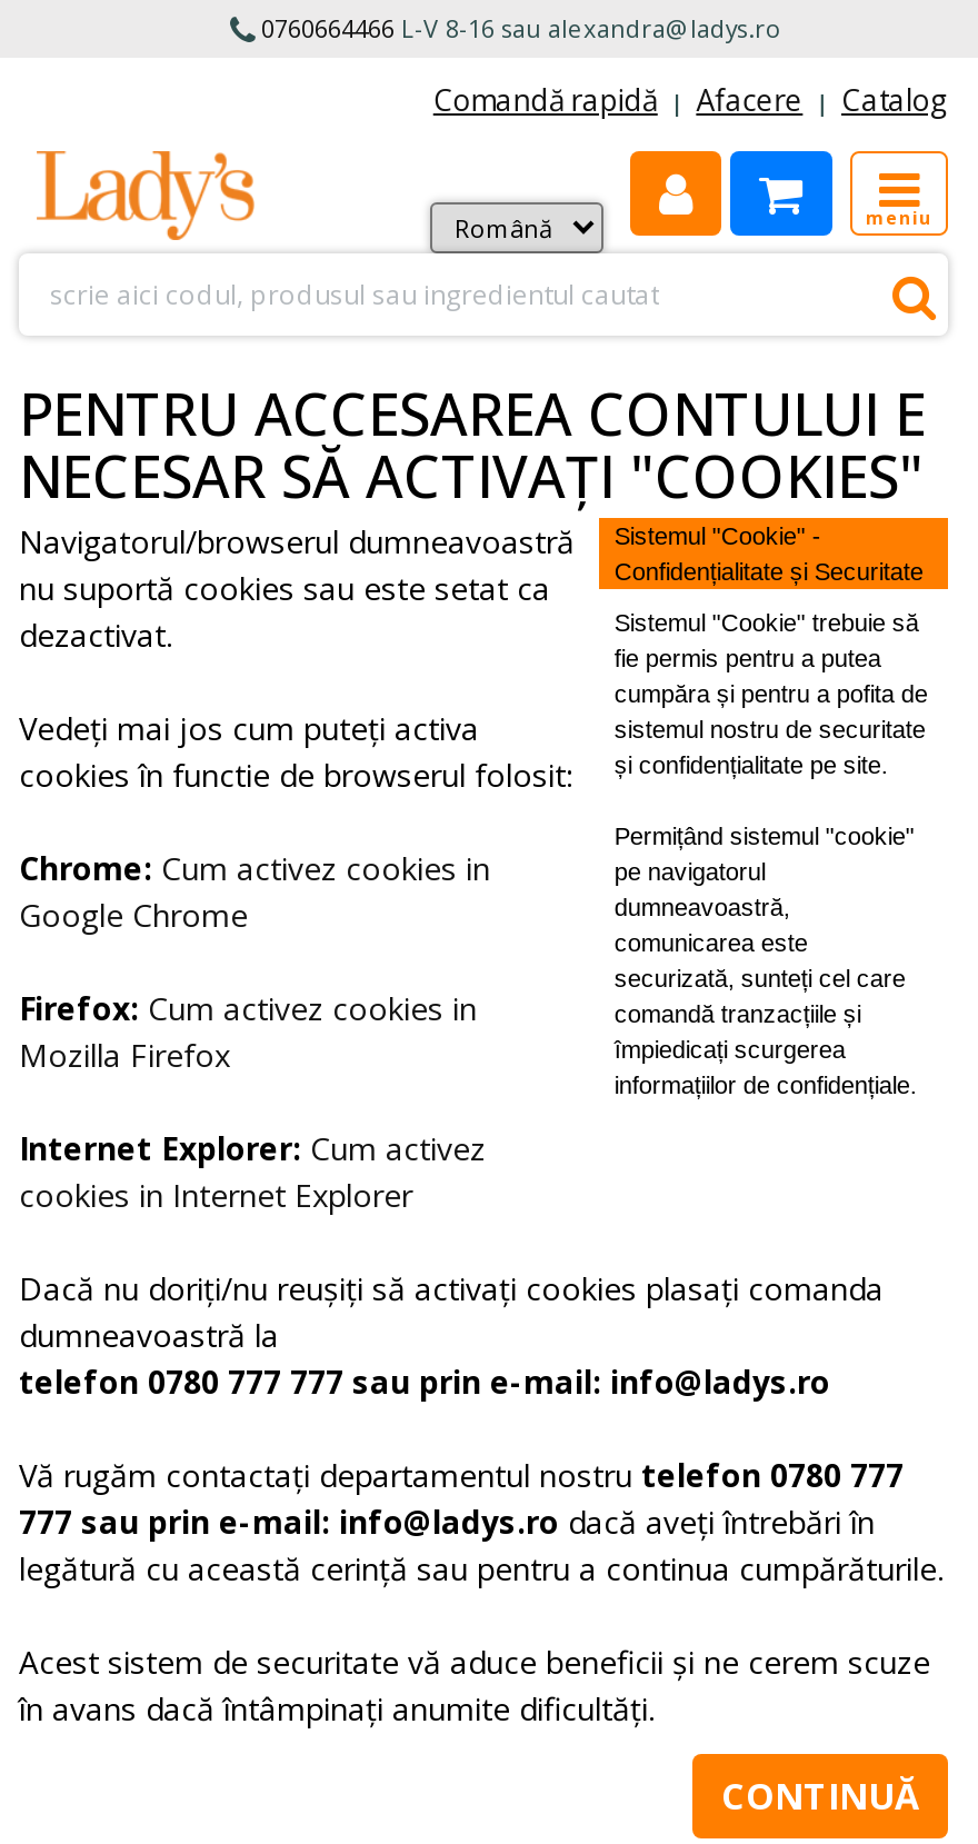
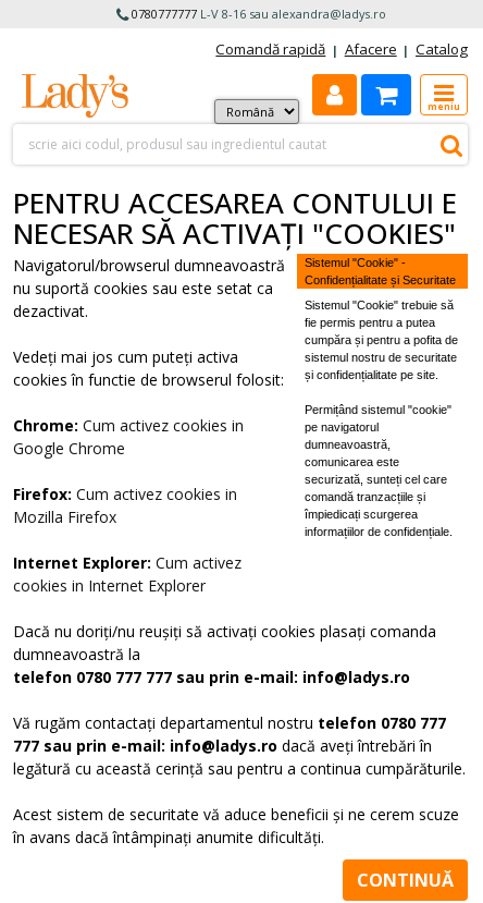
- 0760664466 L-V 8-16 sau alexandra@ladys.ro
+ 0780777777 L-V 8-16 sau alexandra@ladys.ro
